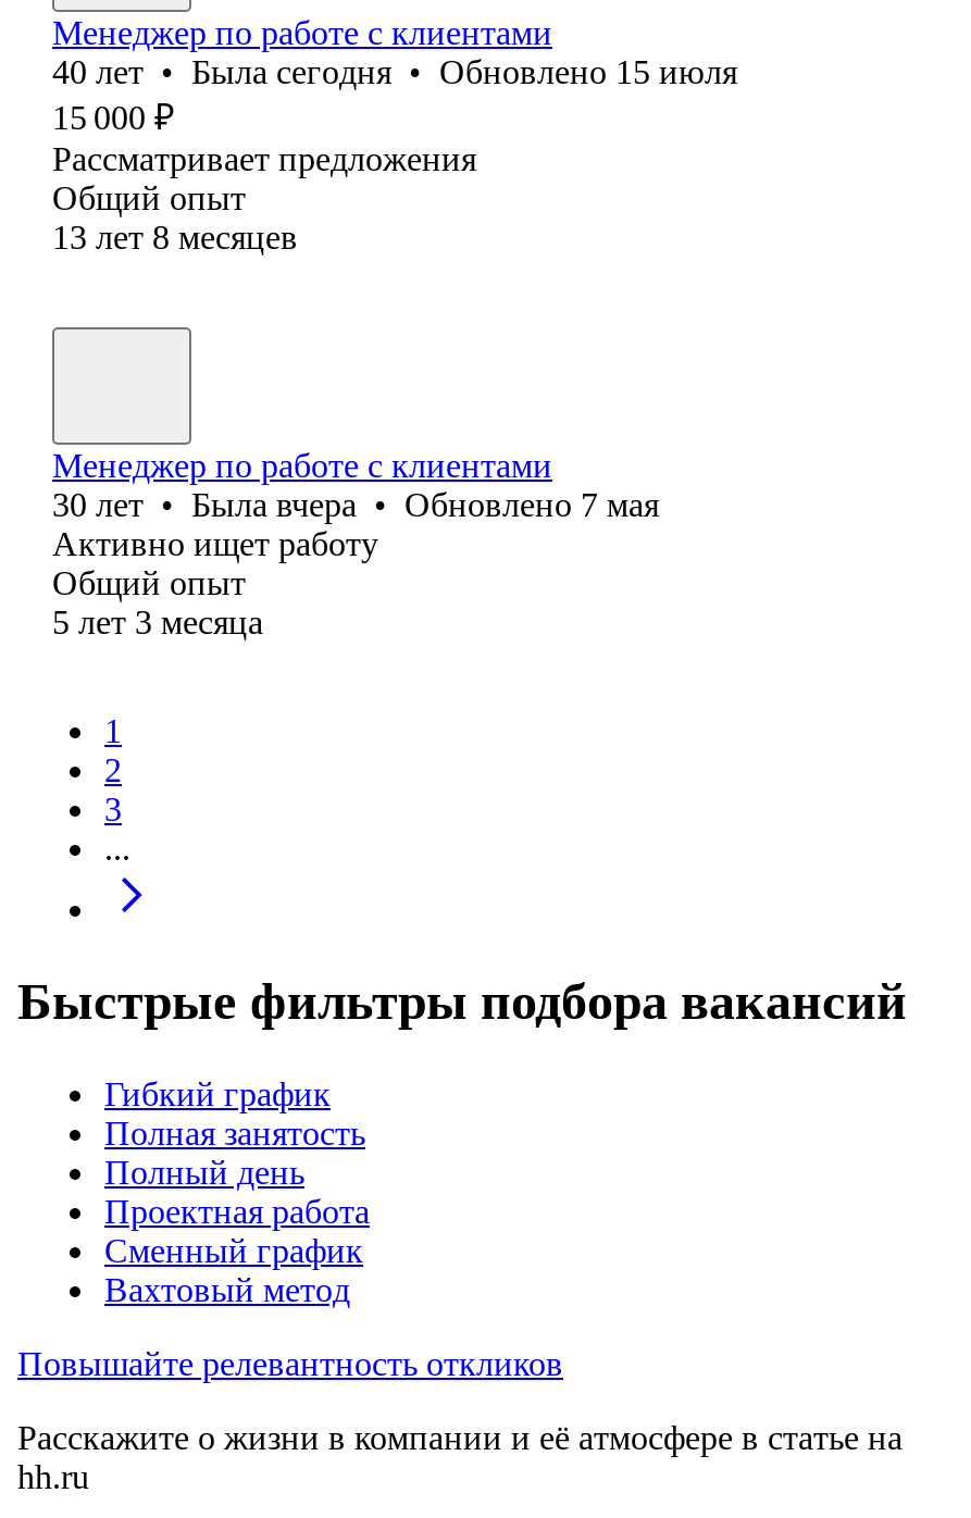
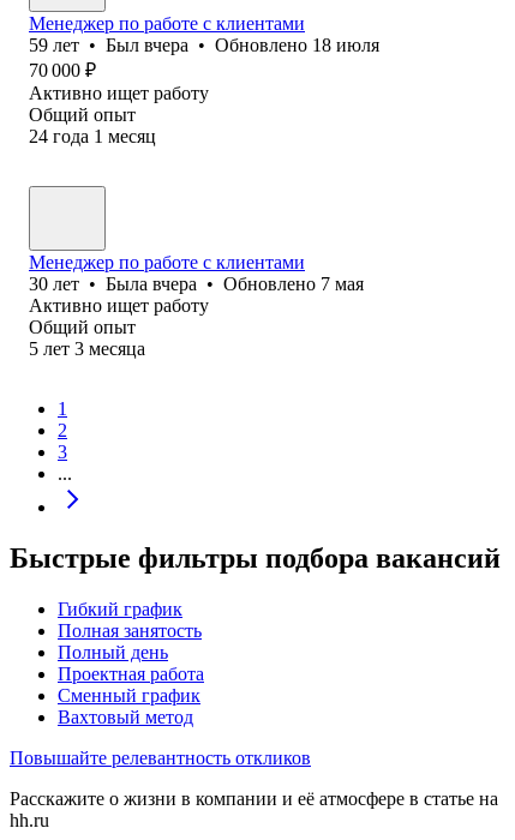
- 40 лет • Была сегодня • Обновлено 15 июля
- 15 000 ₽
- Рассматривает предложения
+ 59 лет • Был вчера • Обновлено 18 июля
+ 70 000 ₽
+ Активно ищет работу

- 13 лет 8 месяцев
+ 24 года 1 месяц
